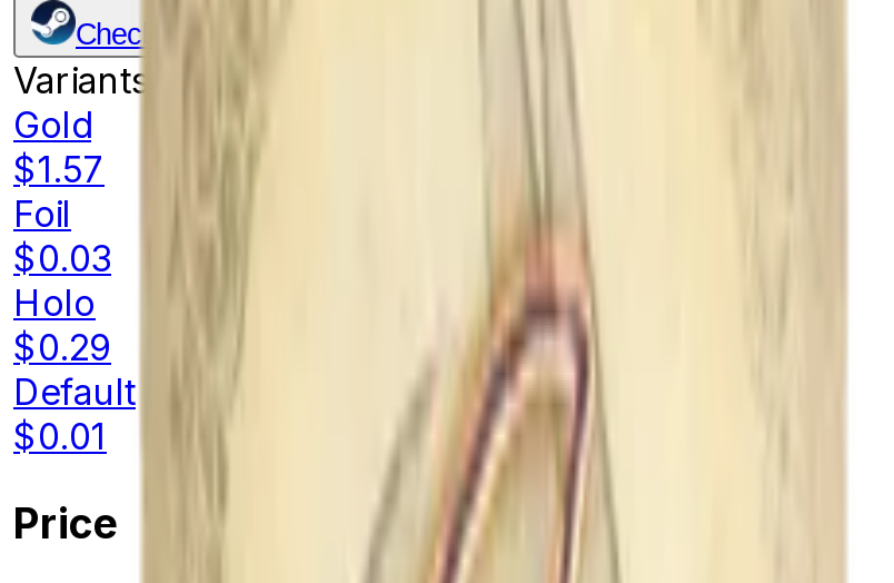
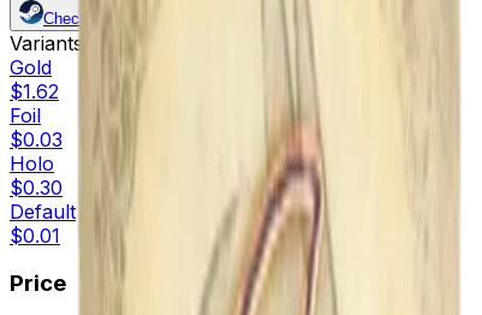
- $1.57
+ $1.62

- $0.29
+ $0.30
